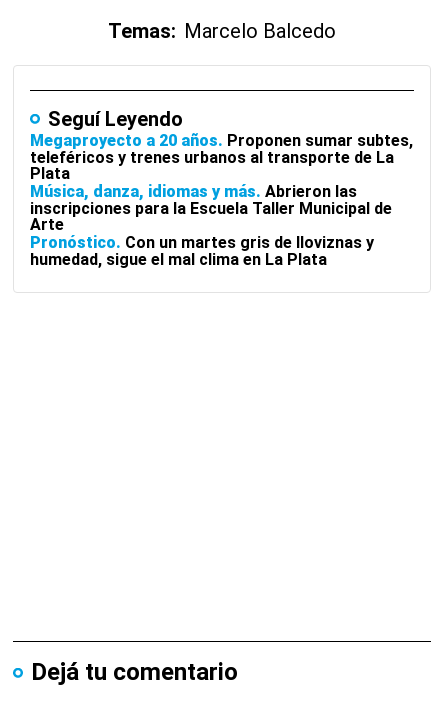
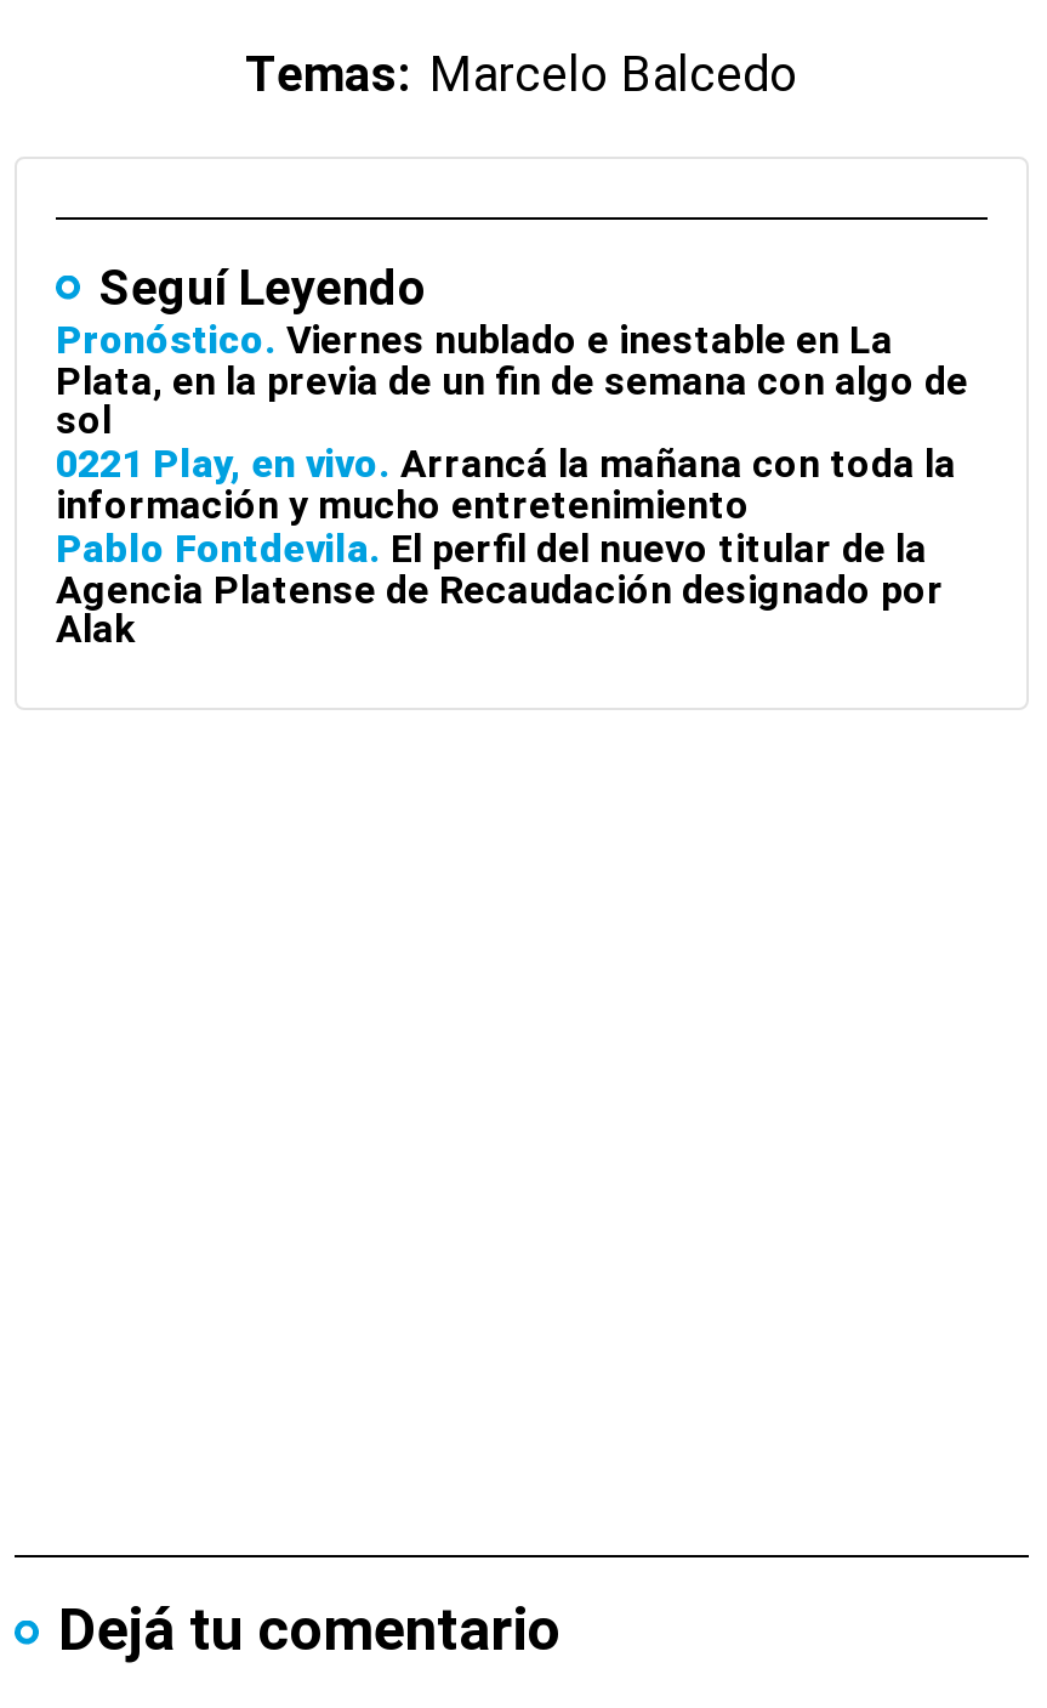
- Megaproyecto a 20 años Proponen sumar subtes,
- teleféricos y trenes urbanos al transporte de La
- Plata
- Música, danza, idiomas y más Abrieron las
- inscripciones para la Escuela Taller Municipal de
- Arte
- Pronóstico Con un martes gris de lloviznas y
- humedad, sigue el mal clima en La Plata
+ Pronóstico Viernes nublado e inestable en La
+ Plata, en la previa de un fin de semana con algo de
+ sol
+ 0221 Play, en vivo Arrancá la mañana con toda la
+ información y mucho entretenimiento
+ Pablo Fontdevila El perfil del nuevo titular de la
+ Agencia Platense de Recaudación designado por
+ Alak
